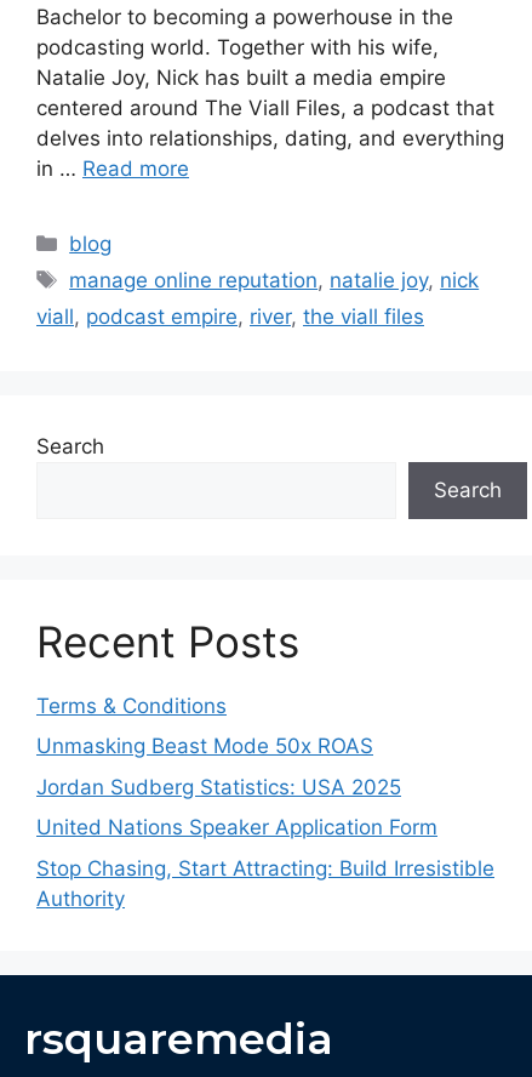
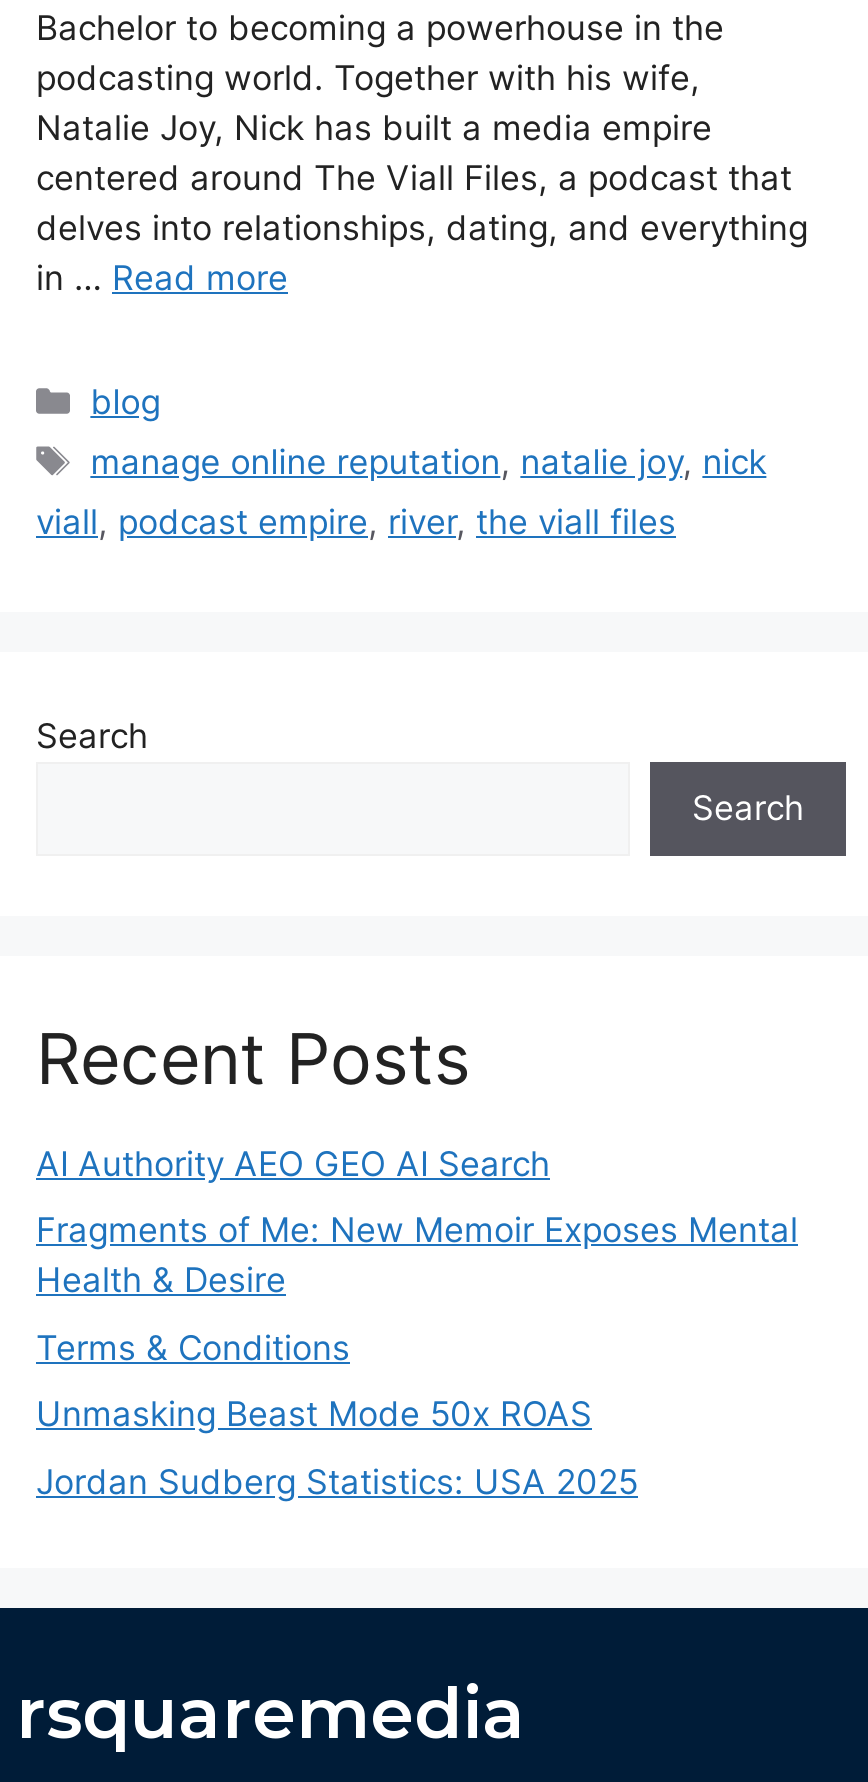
+ AI Authority AEO GEO AI Search
+ Fragments of Me: New Memoir Exposes Mental
+ Health & Desire

moved down: Terms & Conditions | Unmasking Beast Mode 50x ROAS | Jordan Sudberg Statistics: USA 2025

- United Nations Speaker Application Form
- Stop Chasing, Start Attracting: Build Irresistible
- Authority
